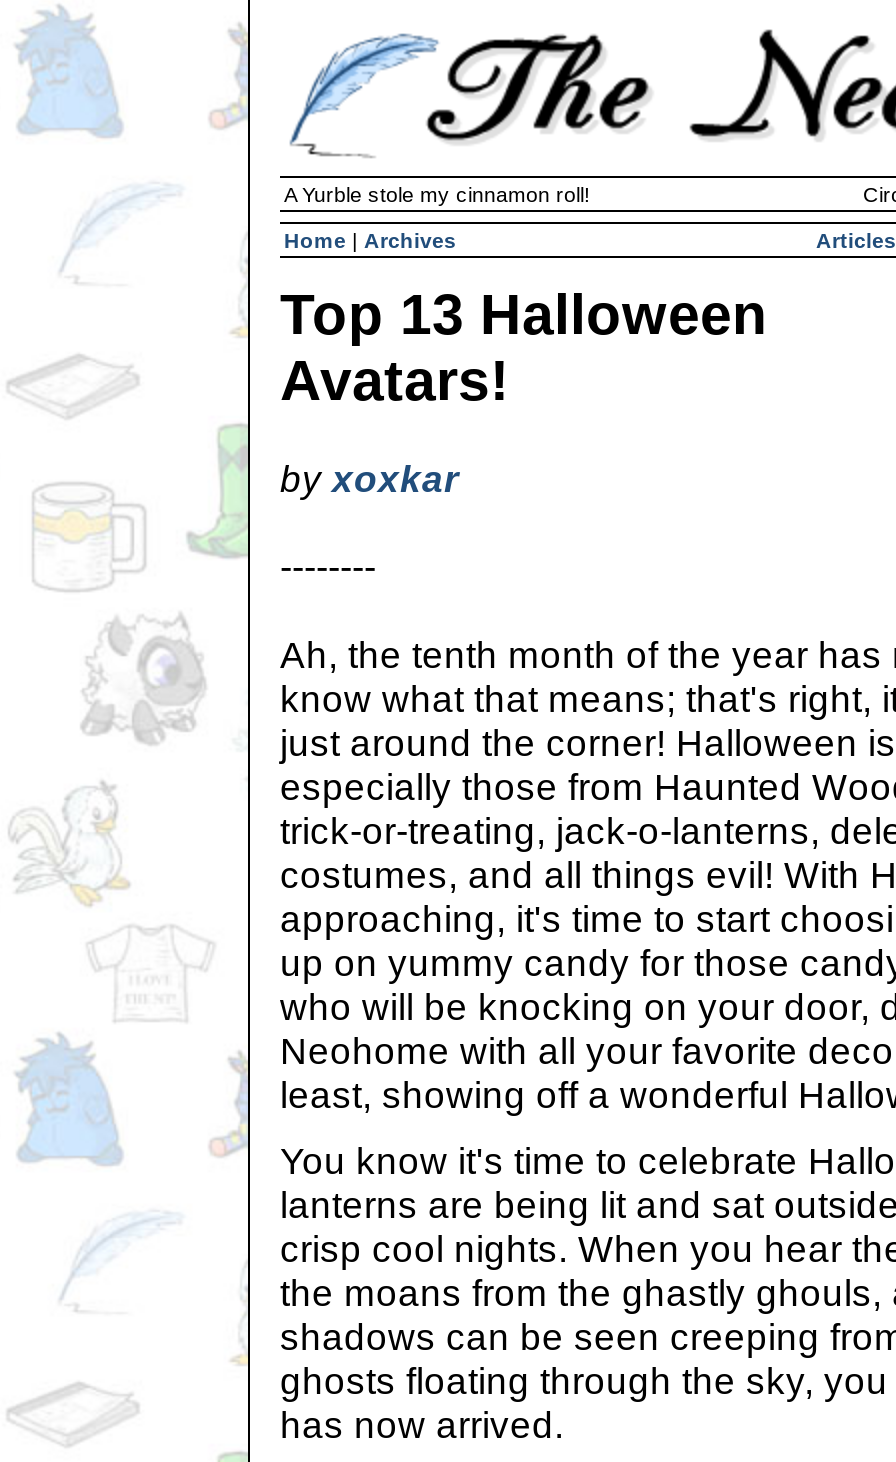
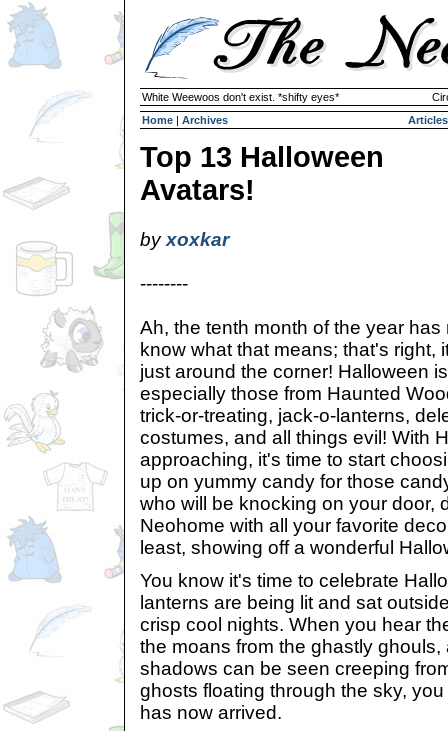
- A Yurble stole my cinnamon roll!
+ White Weewoos don't exist. *shifty eyes*
